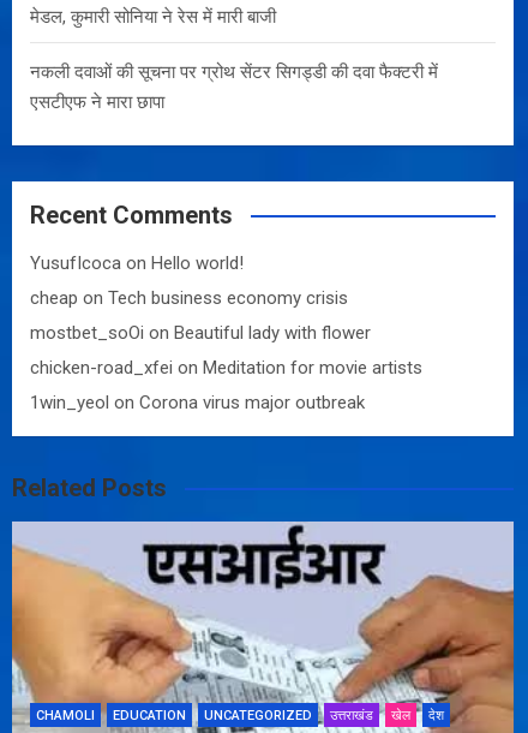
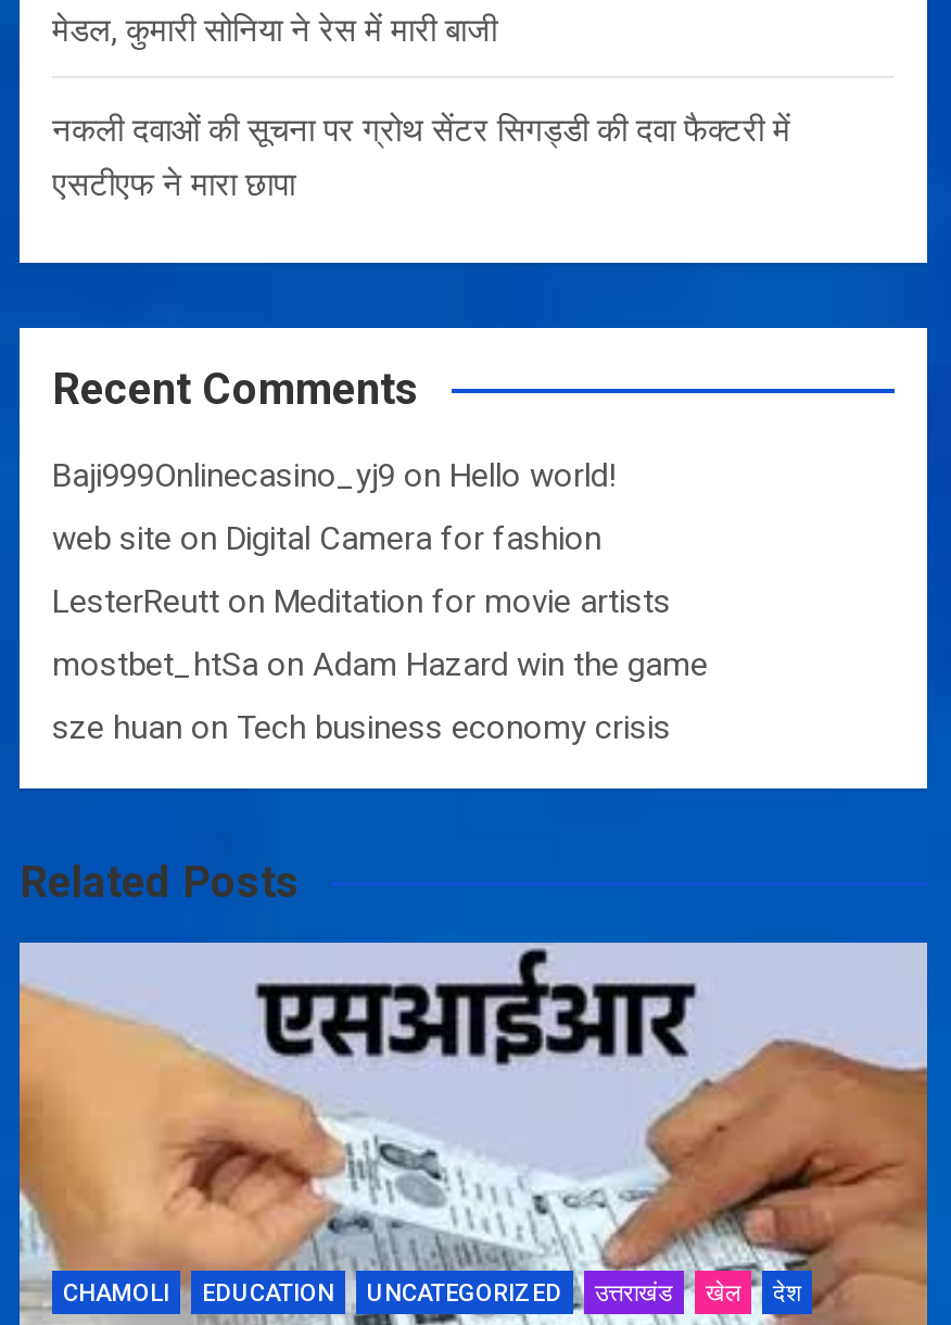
- YusufIcoca on Hello world!
+ Baji999Onlinecasino_yj9 on Hello world!

- cheap on Tech business economy crisis
+ web site on Digital Camera for fashion

- mostbet_soOi on Beautiful lady with flower
+ LesterReutt on Meditation for movie artists

- chicken-road_xfei on Meditation for movie artists
+ mostbet_htSa on Adam Hazard win the game

- 1win_yeol on Corona virus major outbreak
+ sze huan on Tech business economy crisis
